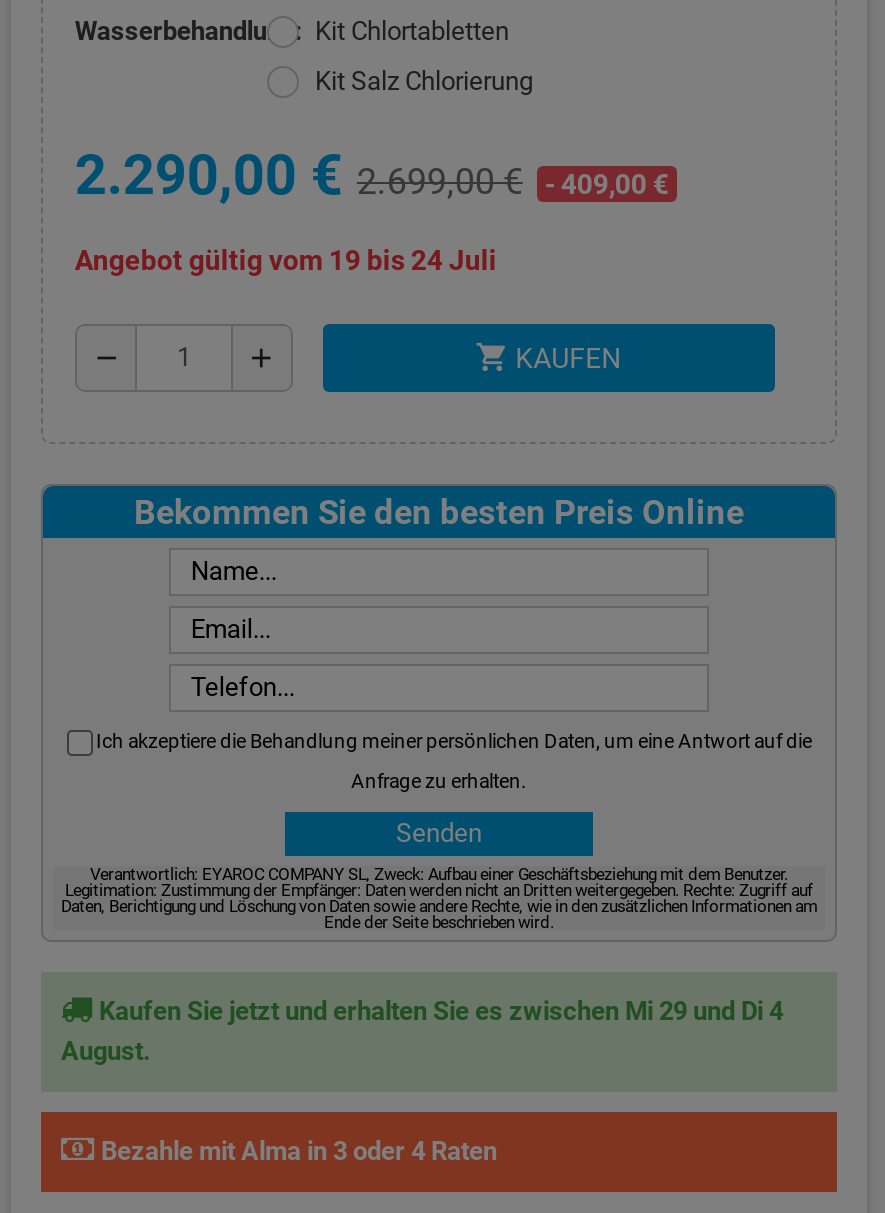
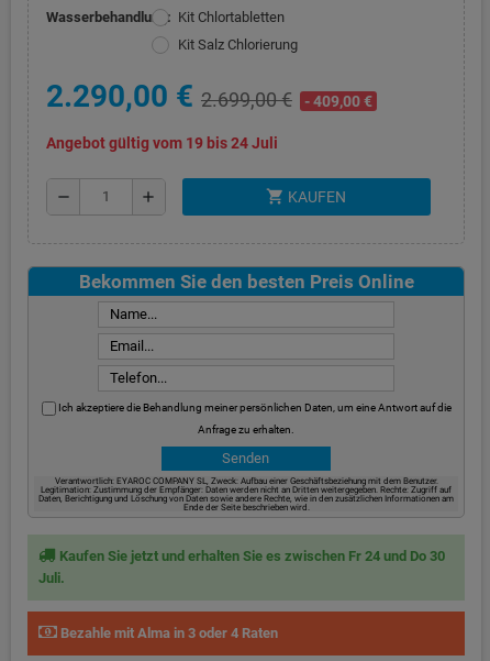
- Kaufen Sie jetzt und erhalten Sie es zwischen Mi 29 und Di 4
- August.
+ Kaufen Sie jetzt und erhalten Sie es zwischen Fr 24 und Do 30
+ Juli.
